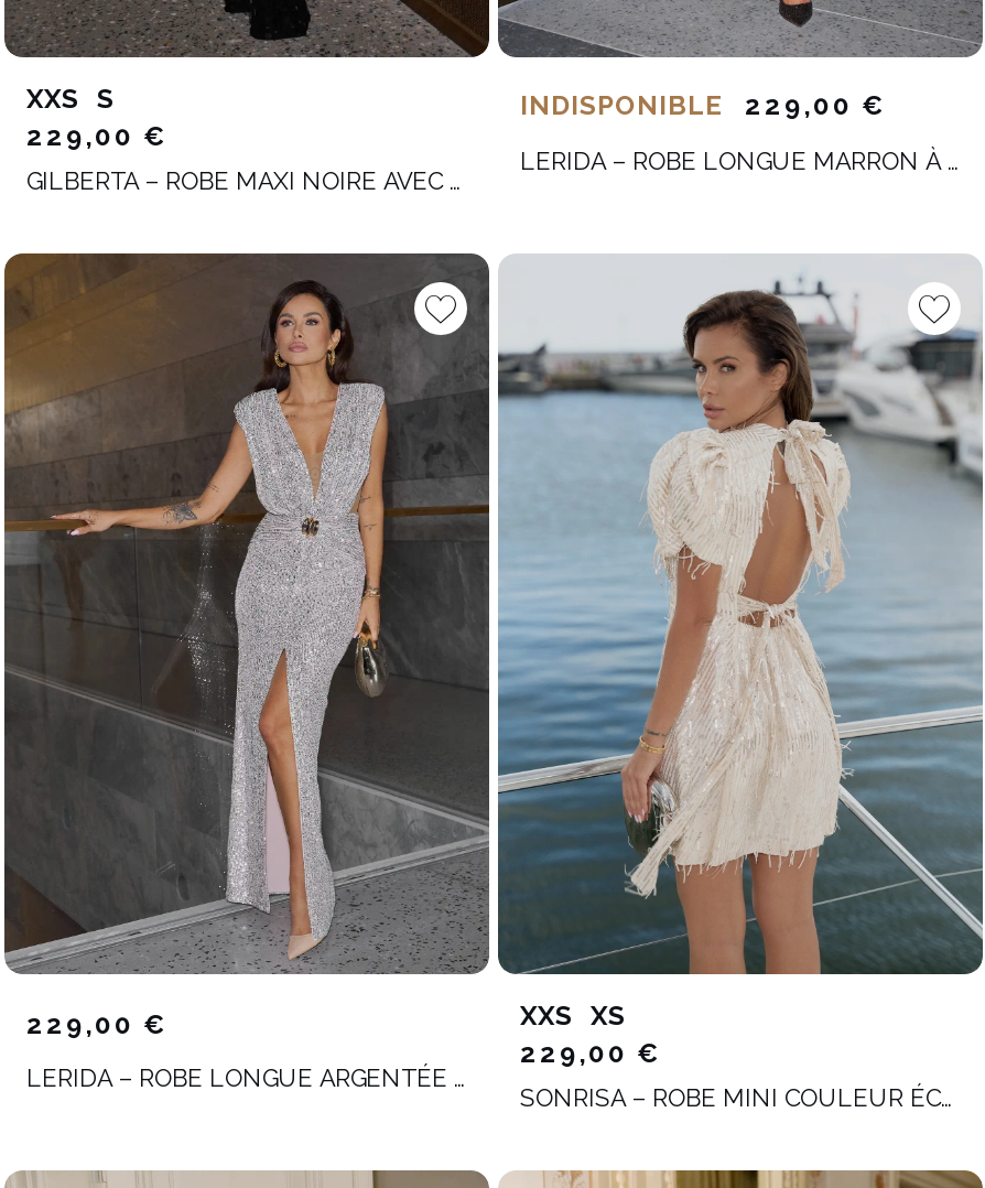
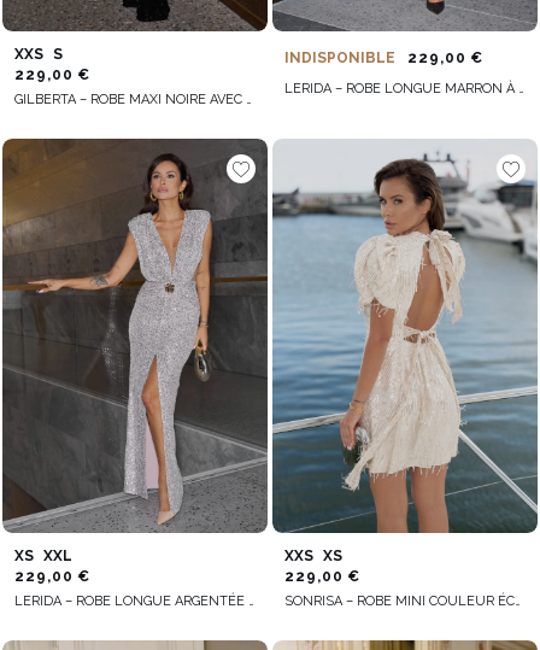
+ XS XXL
